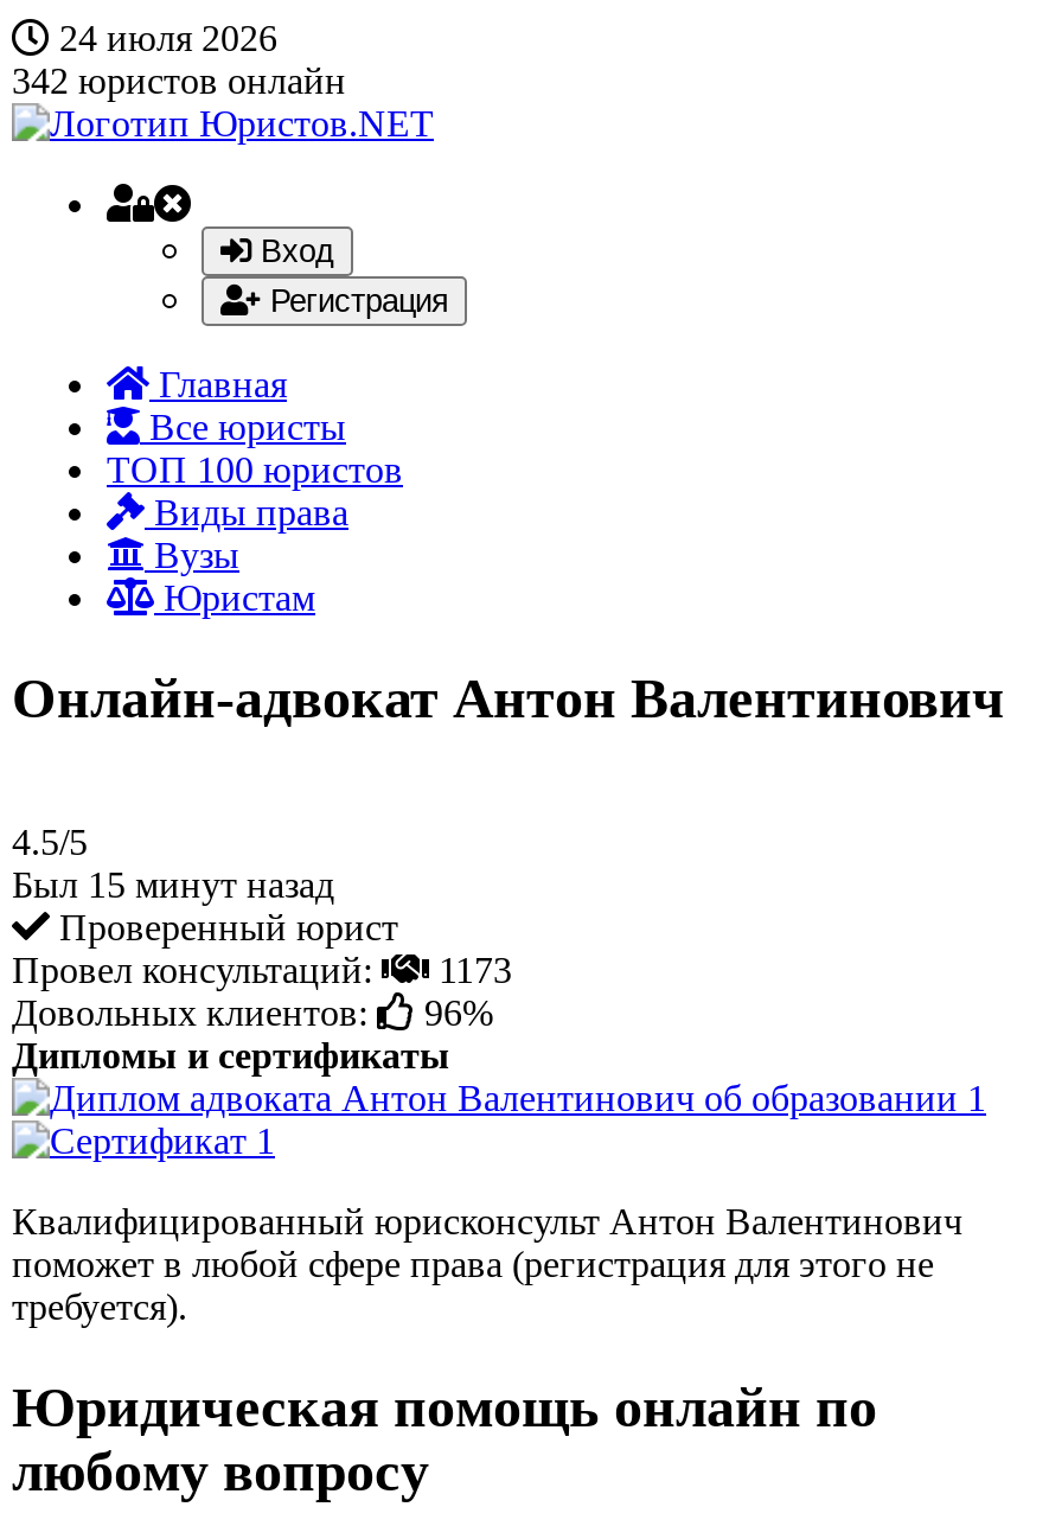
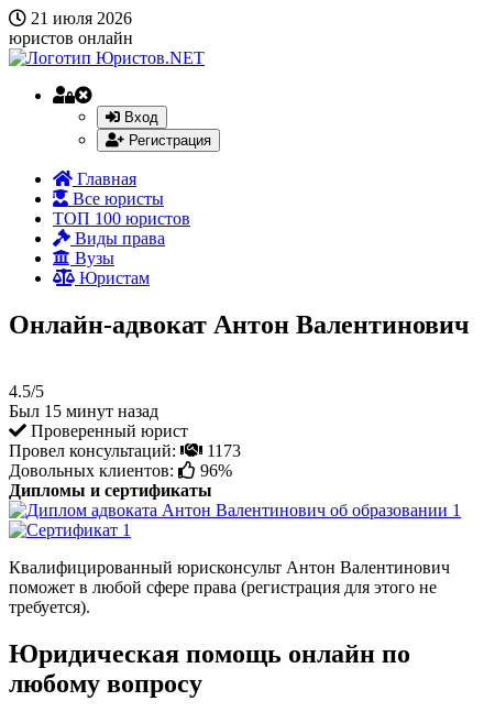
- 24 июля 2026
- 342 юристов онлайн
+ 21 июля 2026
+ юристов онлайн
